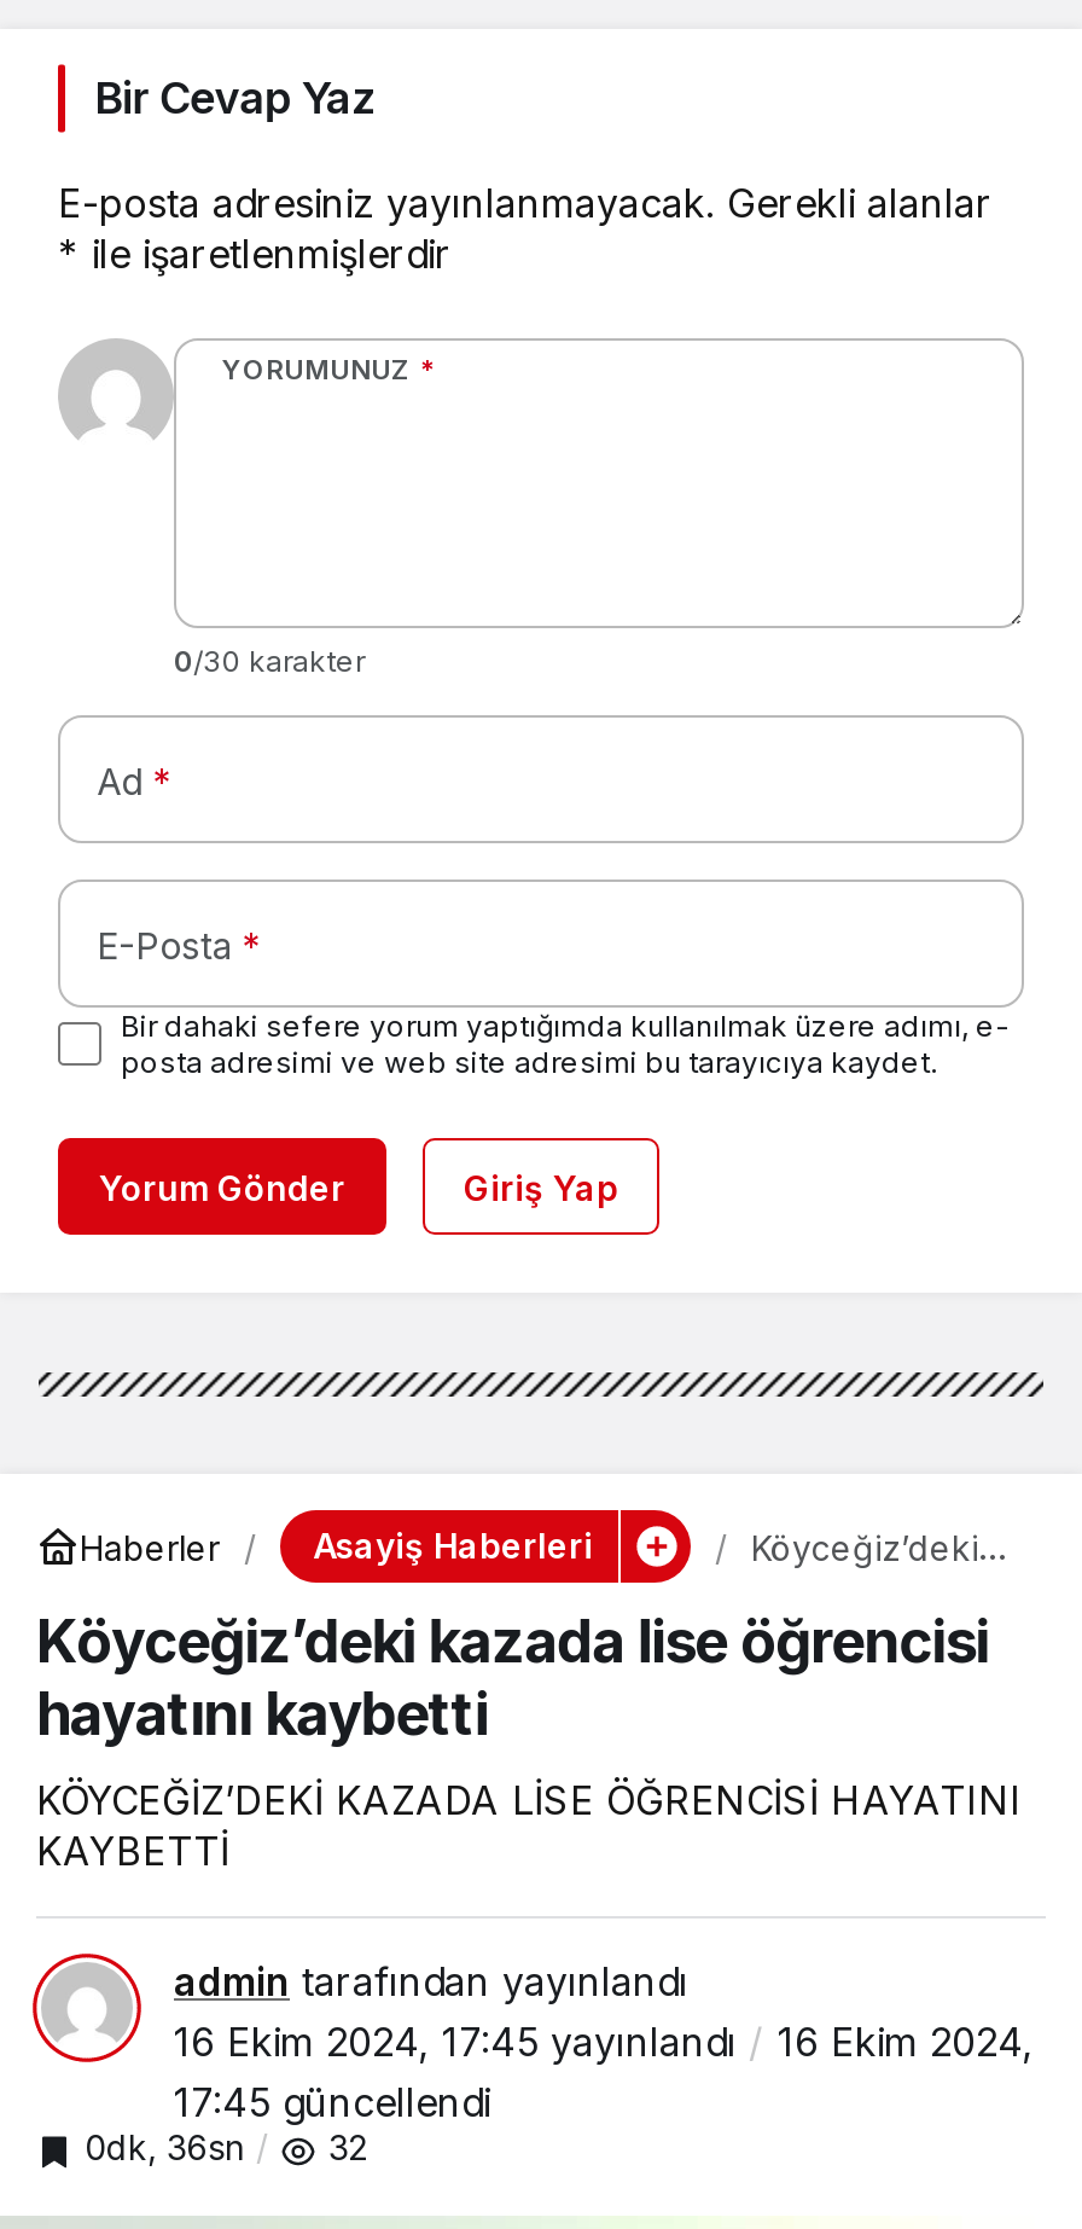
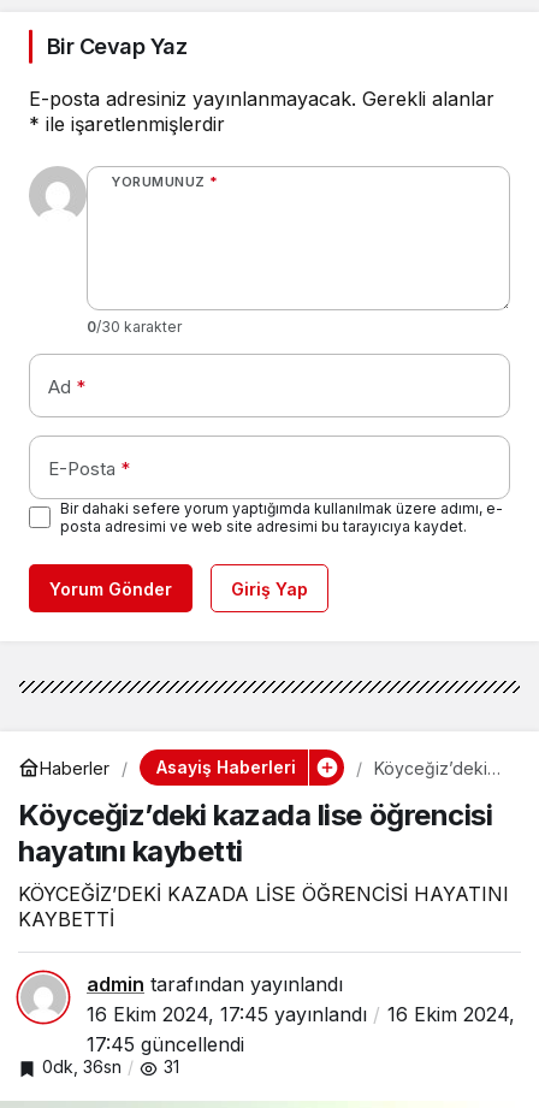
- 32
+ 31
